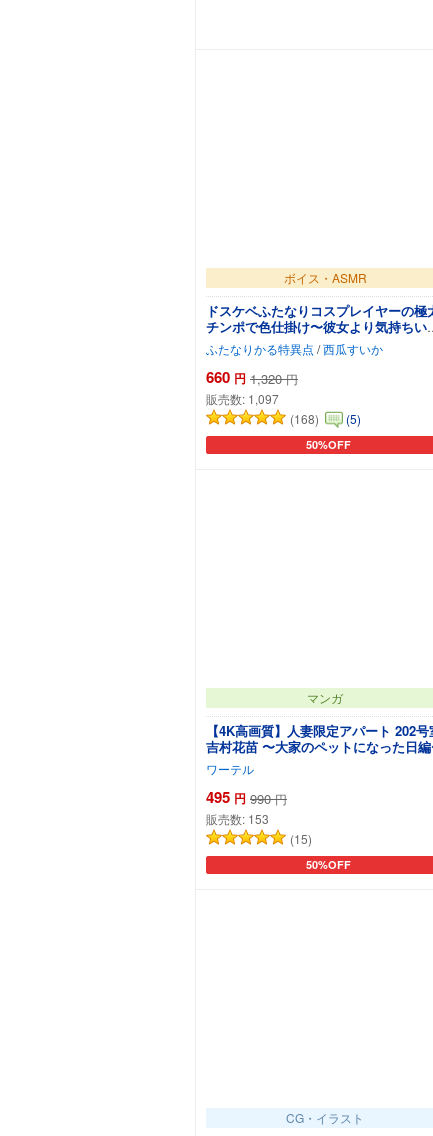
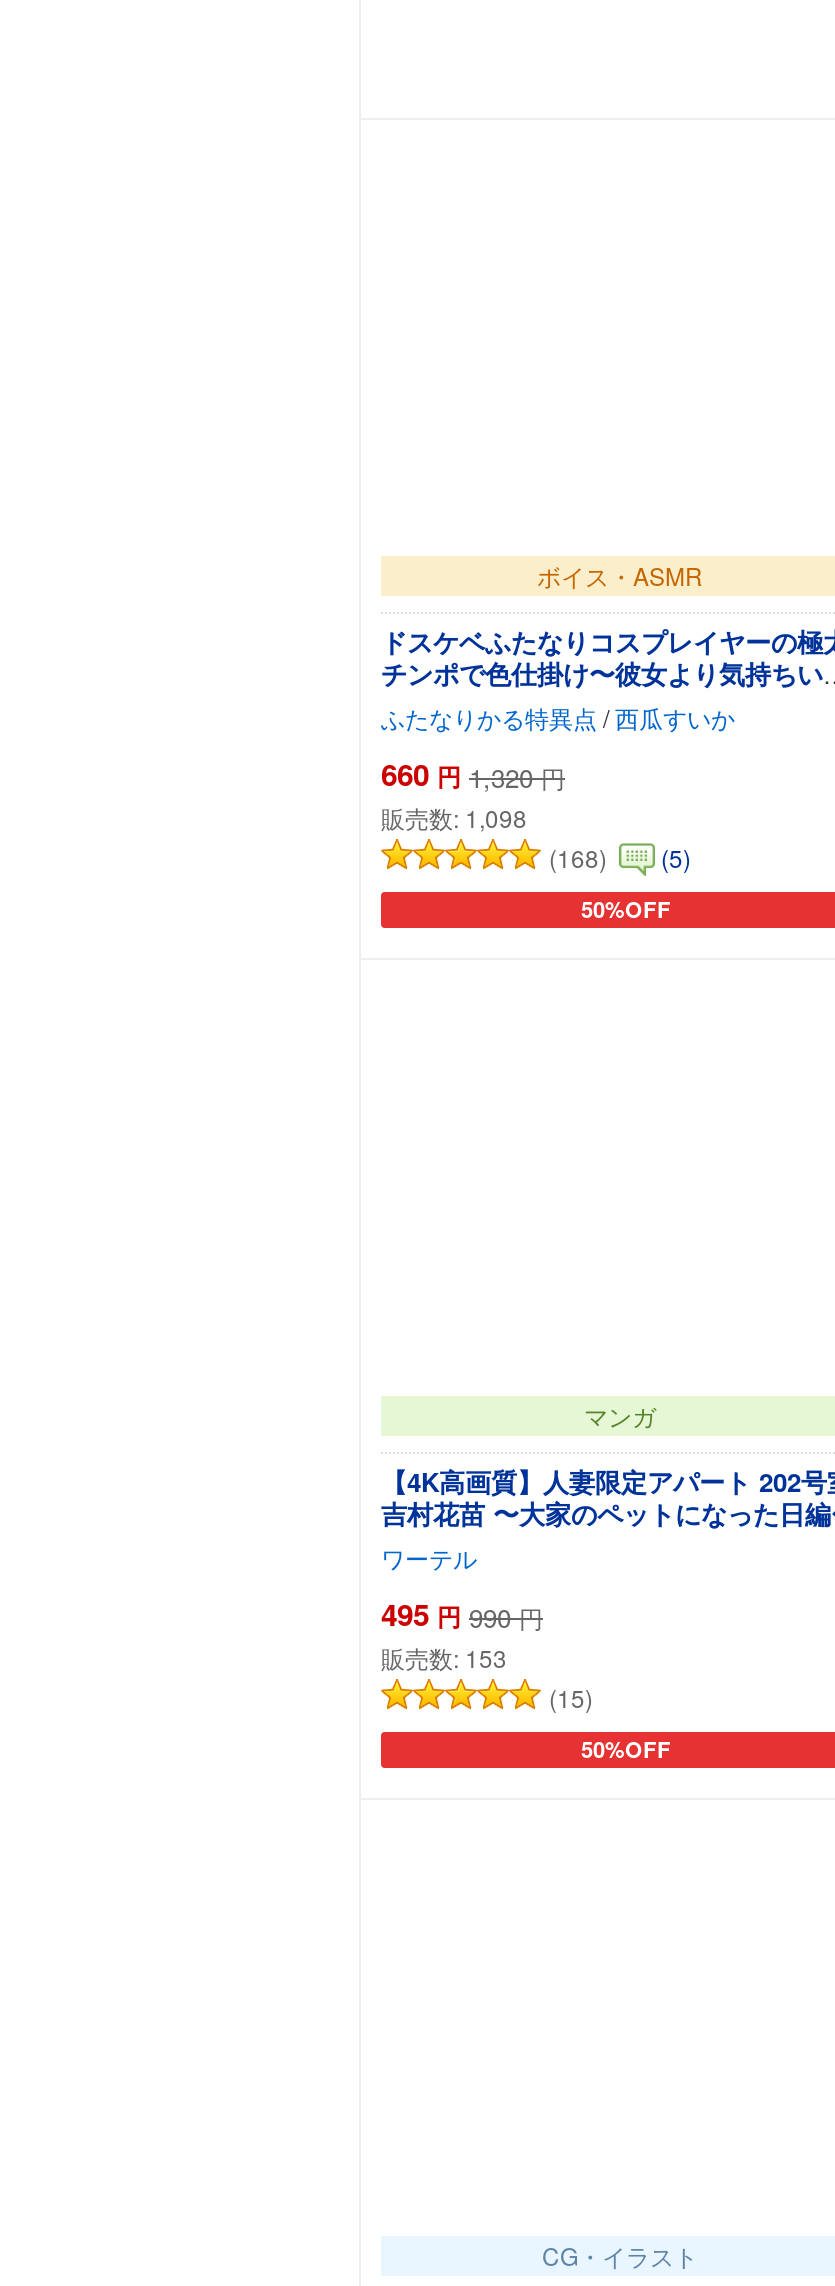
- 販売数: 1,097
+ 販売数: 1,098
